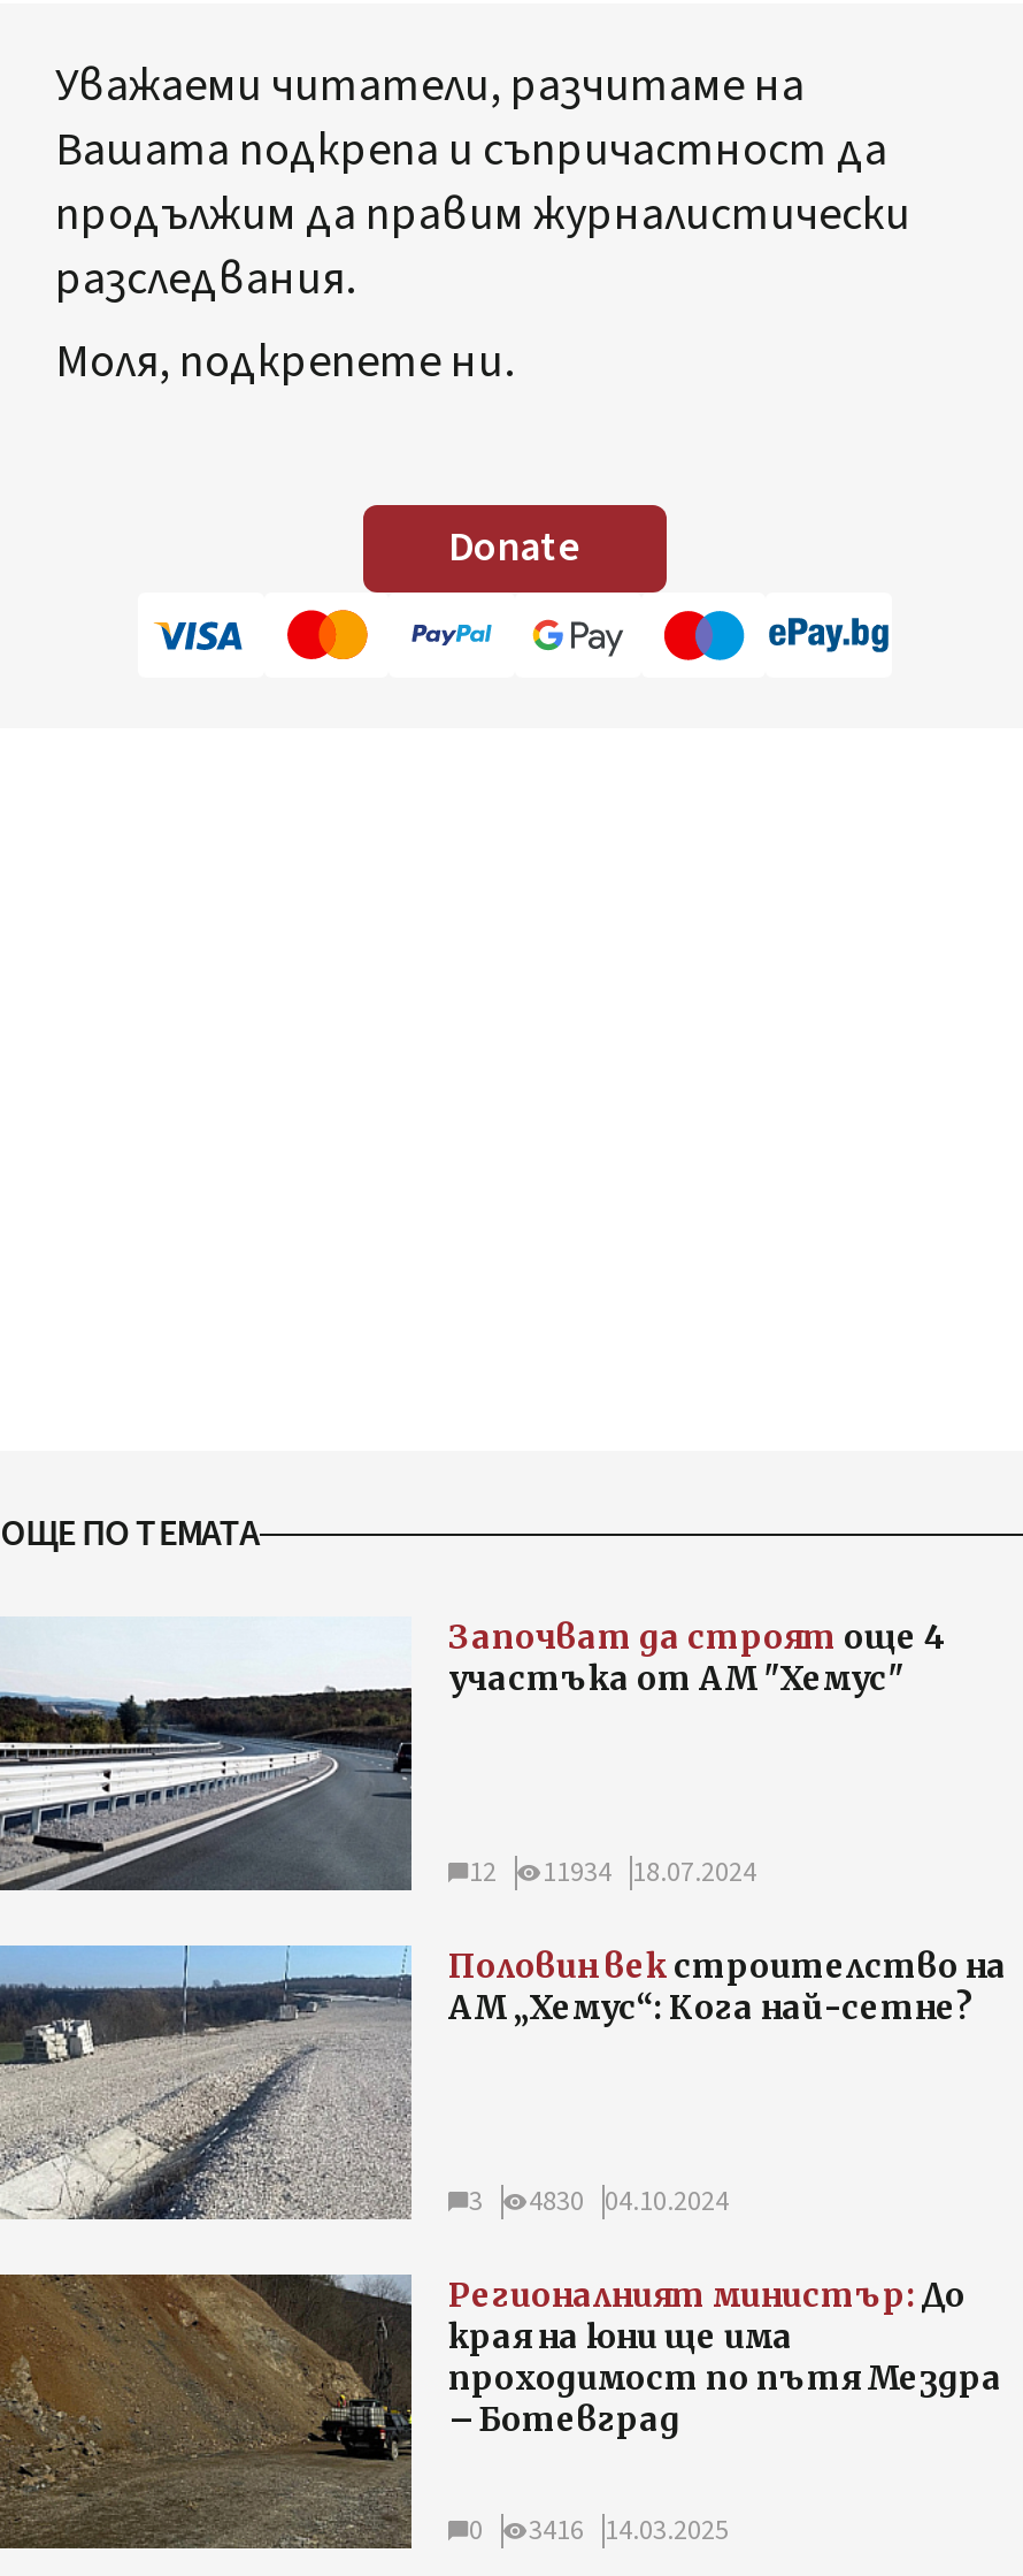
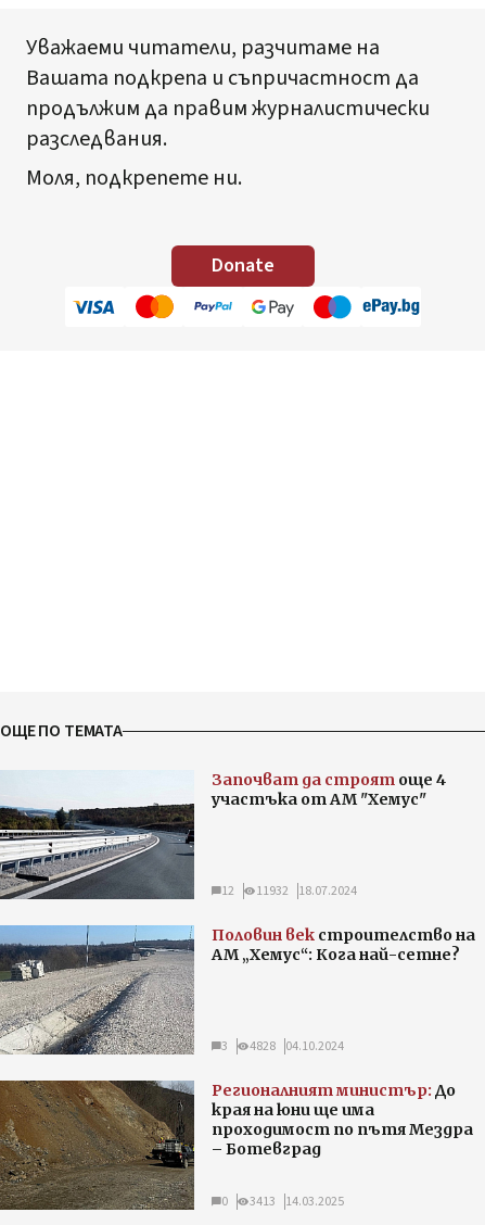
- 12 11934 18.07.2024
+ 12 11932 18.07.2024

- 3 4830 04.10.2024
+ 3 4828 04.10.2024

- 0 3416 14.03.2025
+ 0 3413 14.03.2025
